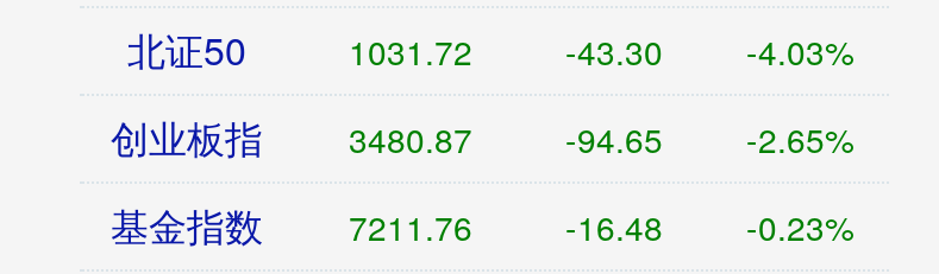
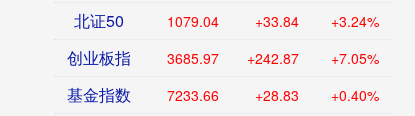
- 1031.72
+ 1079.04

- -43.30
+ +33.84

- -4.03%
+ +3.24%

- 3480.87
+ 3685.97

- -94.65
+ +242.87

- -2.65%
+ +7.05%

- 7211.76
+ 7233.66

- -16.48
+ +28.83

- -0.23%
+ +0.40%
